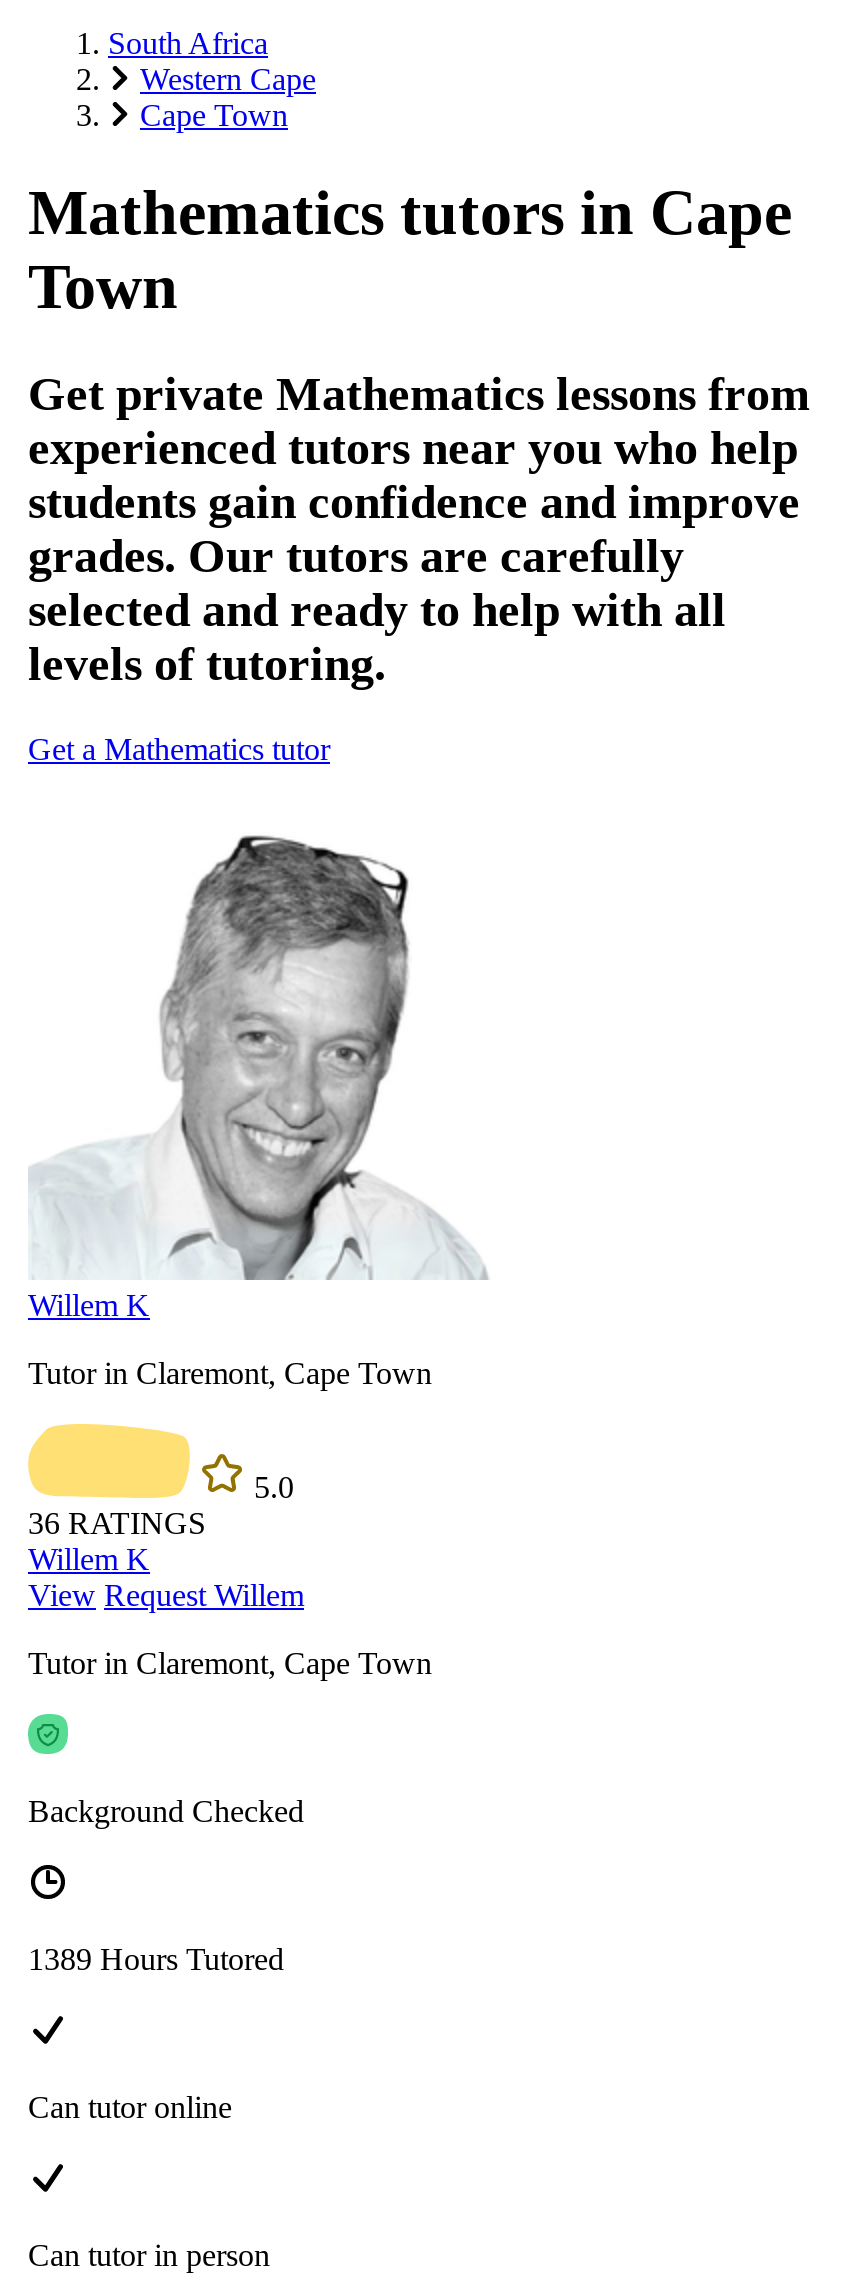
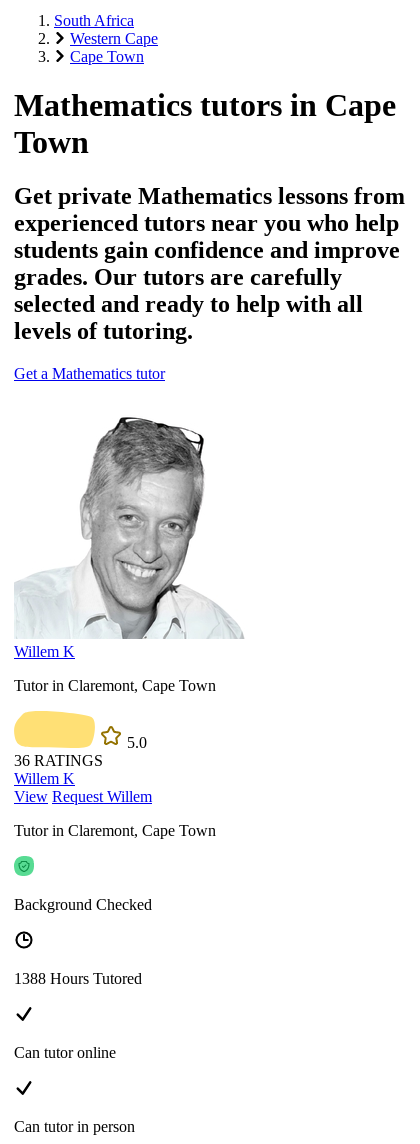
- 1389 Hours Tutored
+ 1388 Hours Tutored
